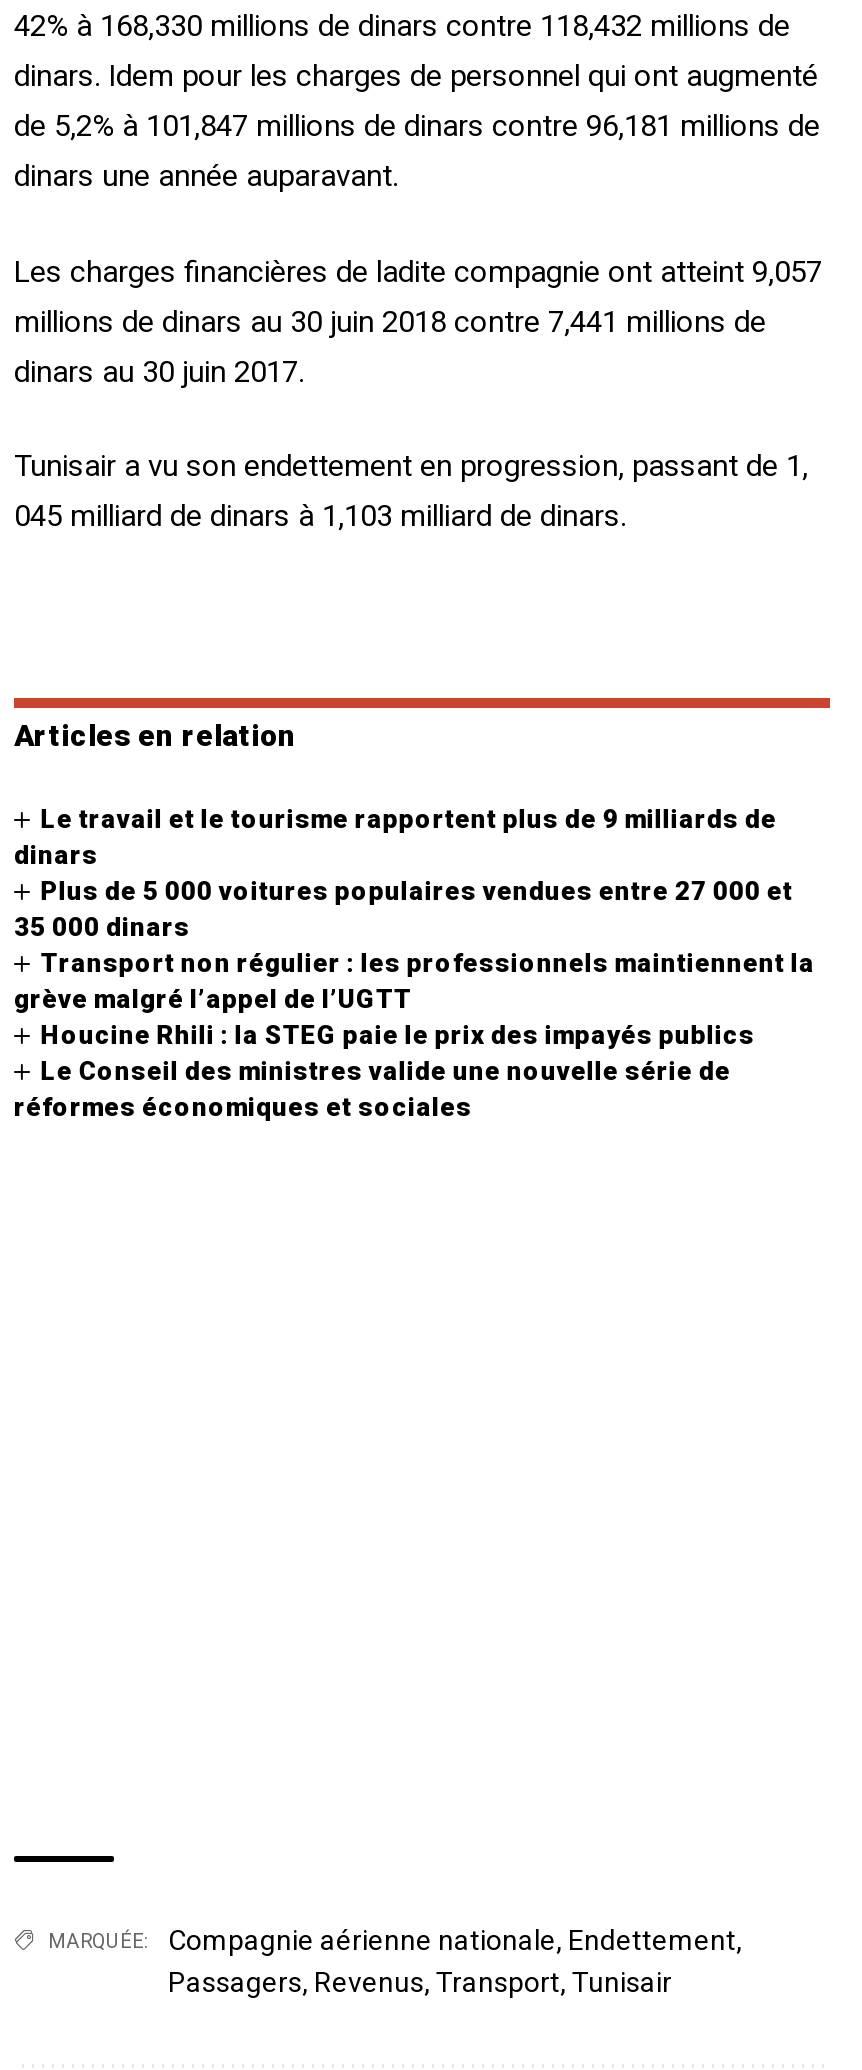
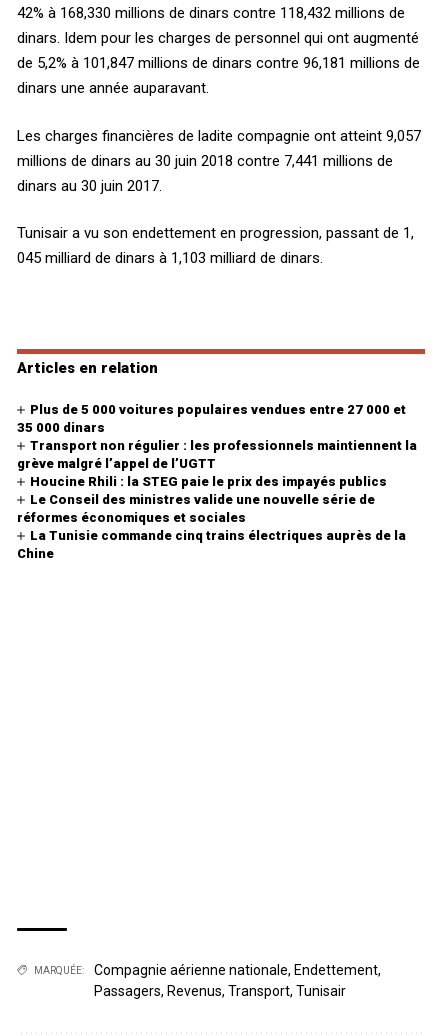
- Le travail et le tourisme rapportent plus de 9 milliards de
- dinars

moved up: Plus de 5 000 voitures populaires vendues entre 27 000 et | 35 000 dinars | Transport non régulier : les professionnels maintiennent la | grève malgré l’appel de l’UGTT | Houcine Rhili : la STEG paie le prix des impayés publics | Le Conseil des ministres valide une nouvelle série de | réformes économiques et sociales

+ La Tunisie commande cinq trains électriques auprès de la
+ Chine
